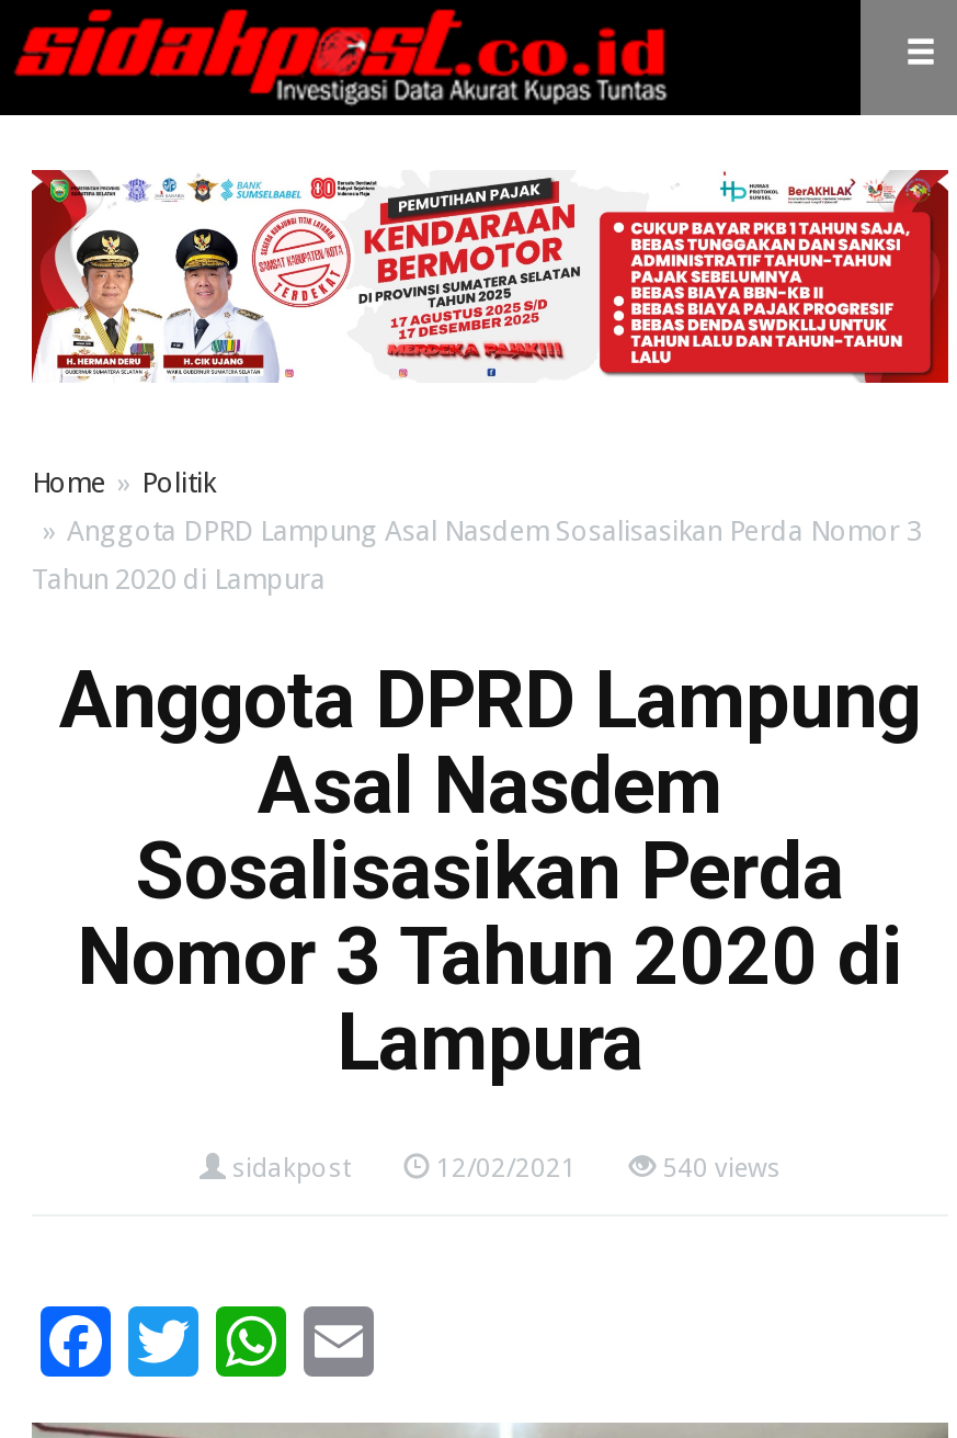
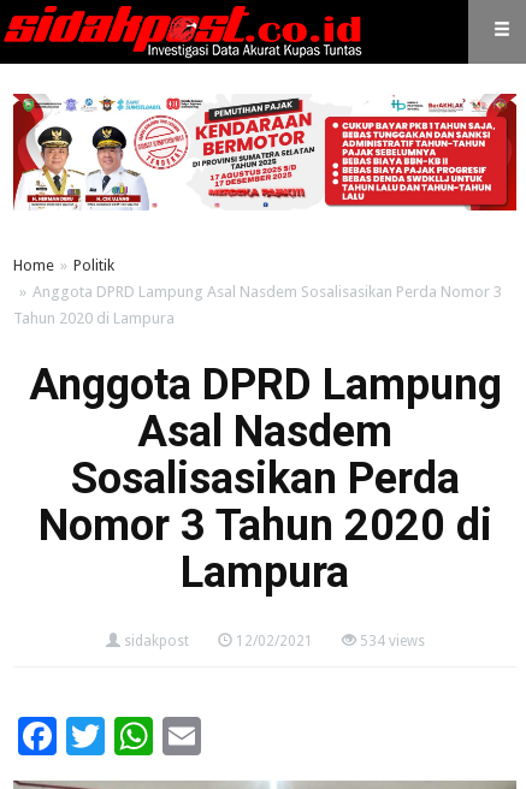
- 540 views
+ 534 views
